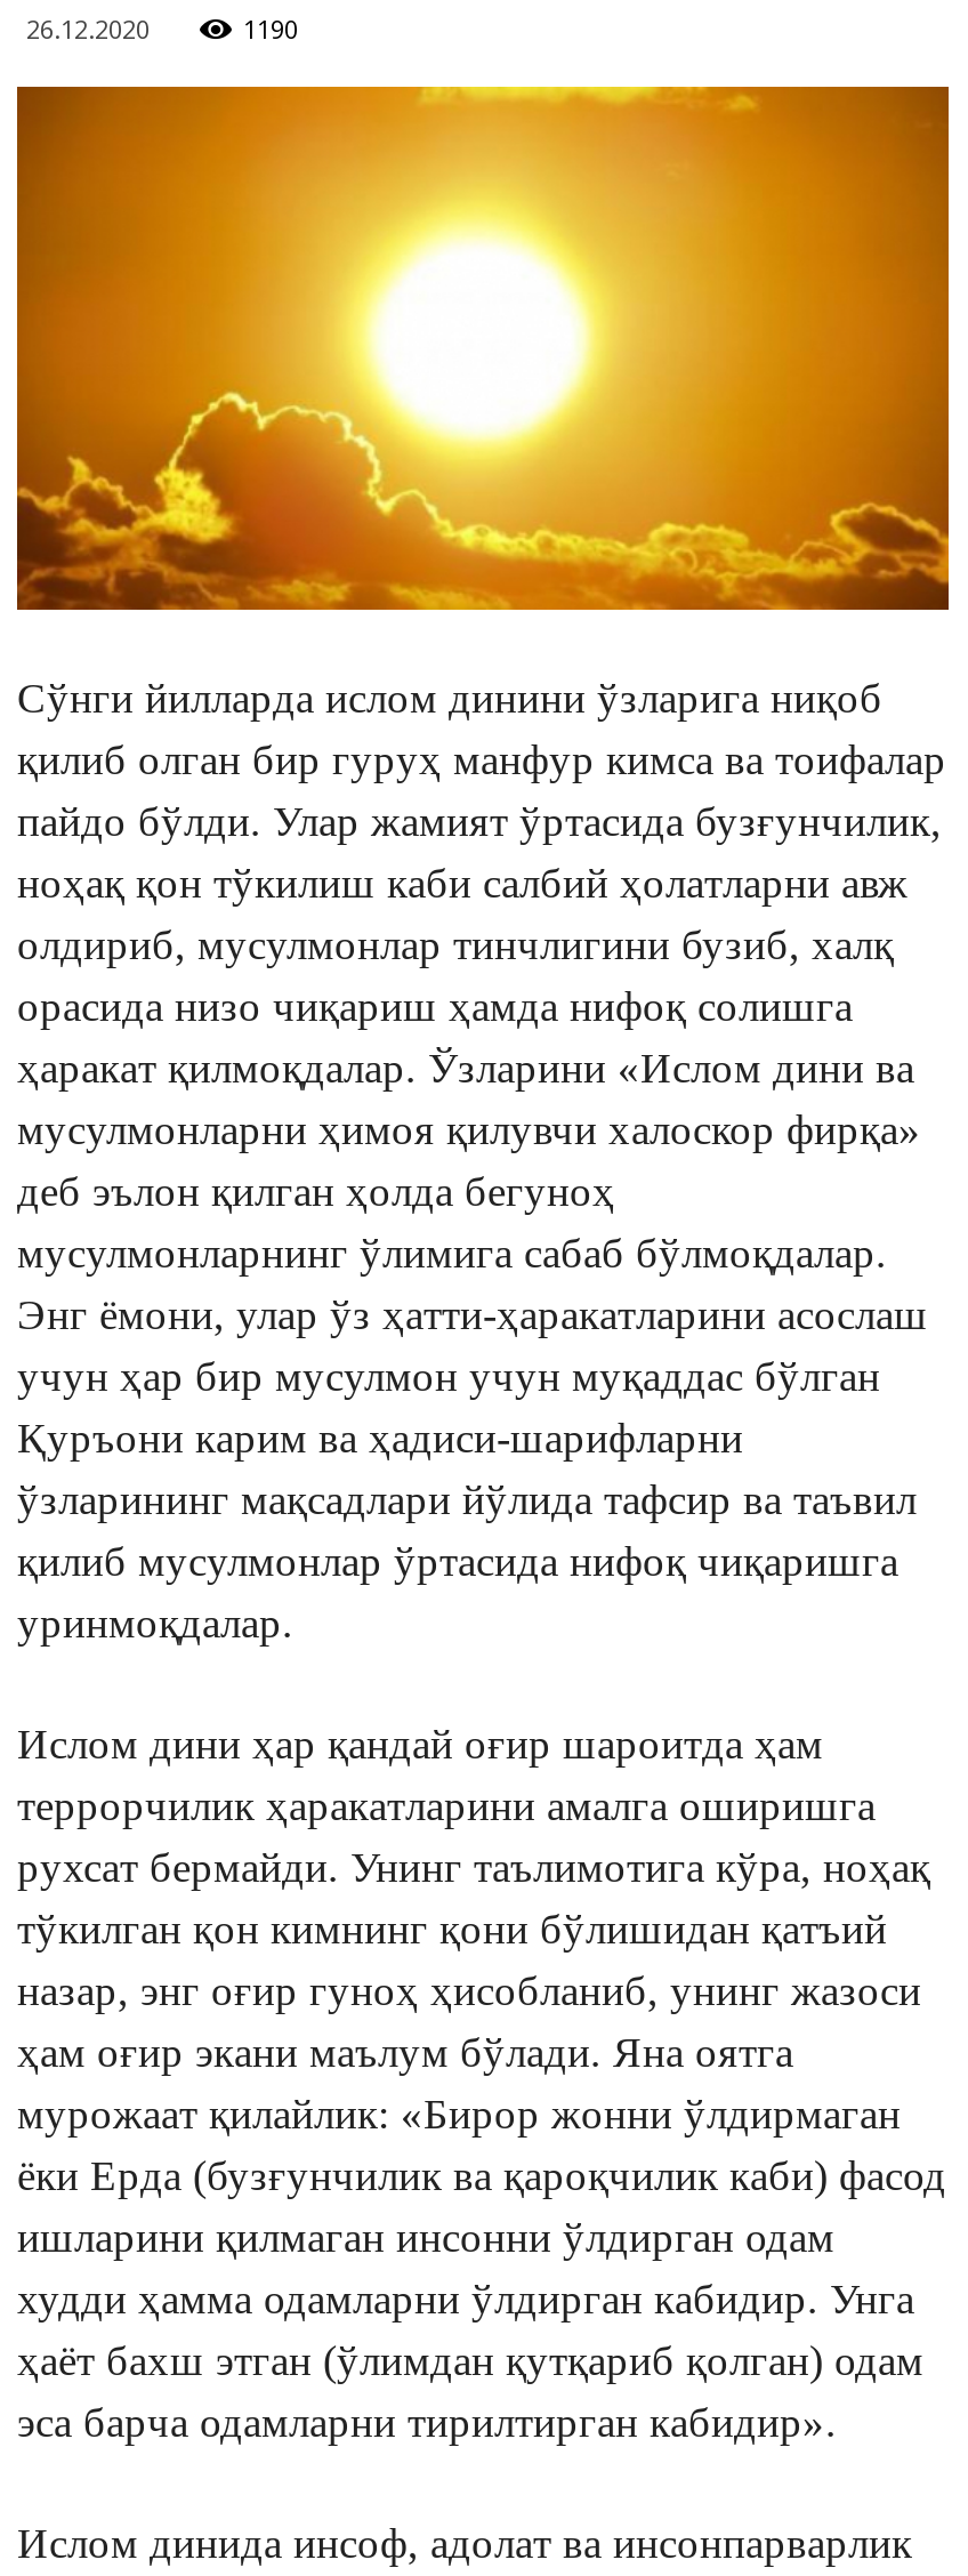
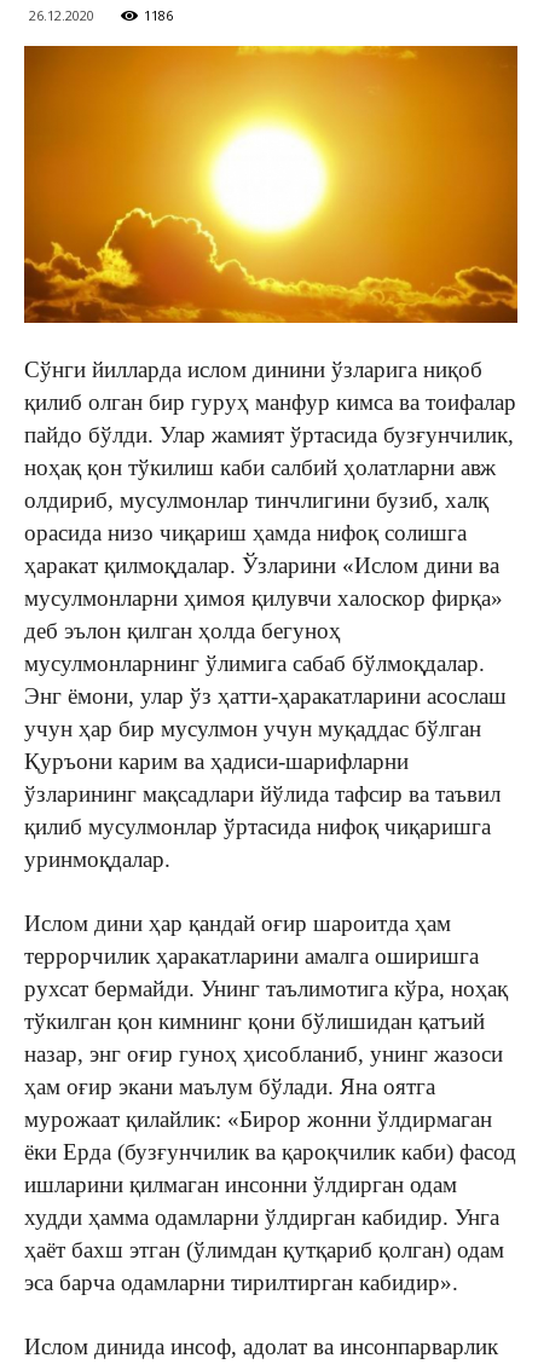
- 1190
+ 1186
